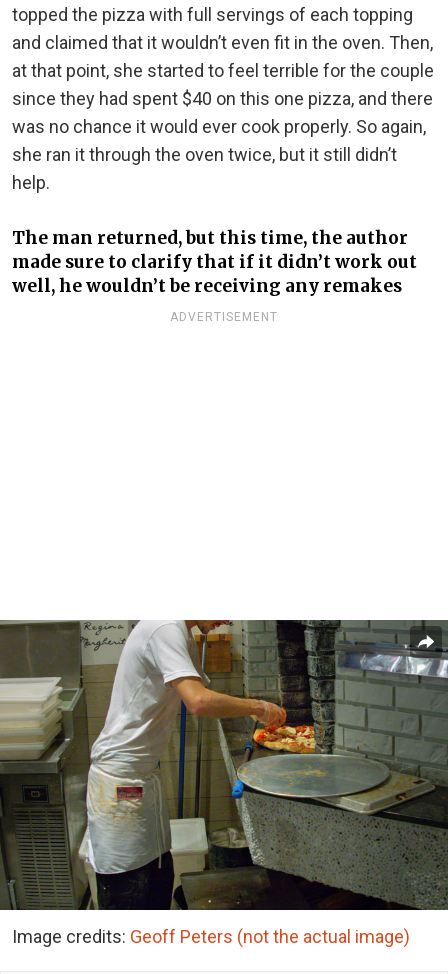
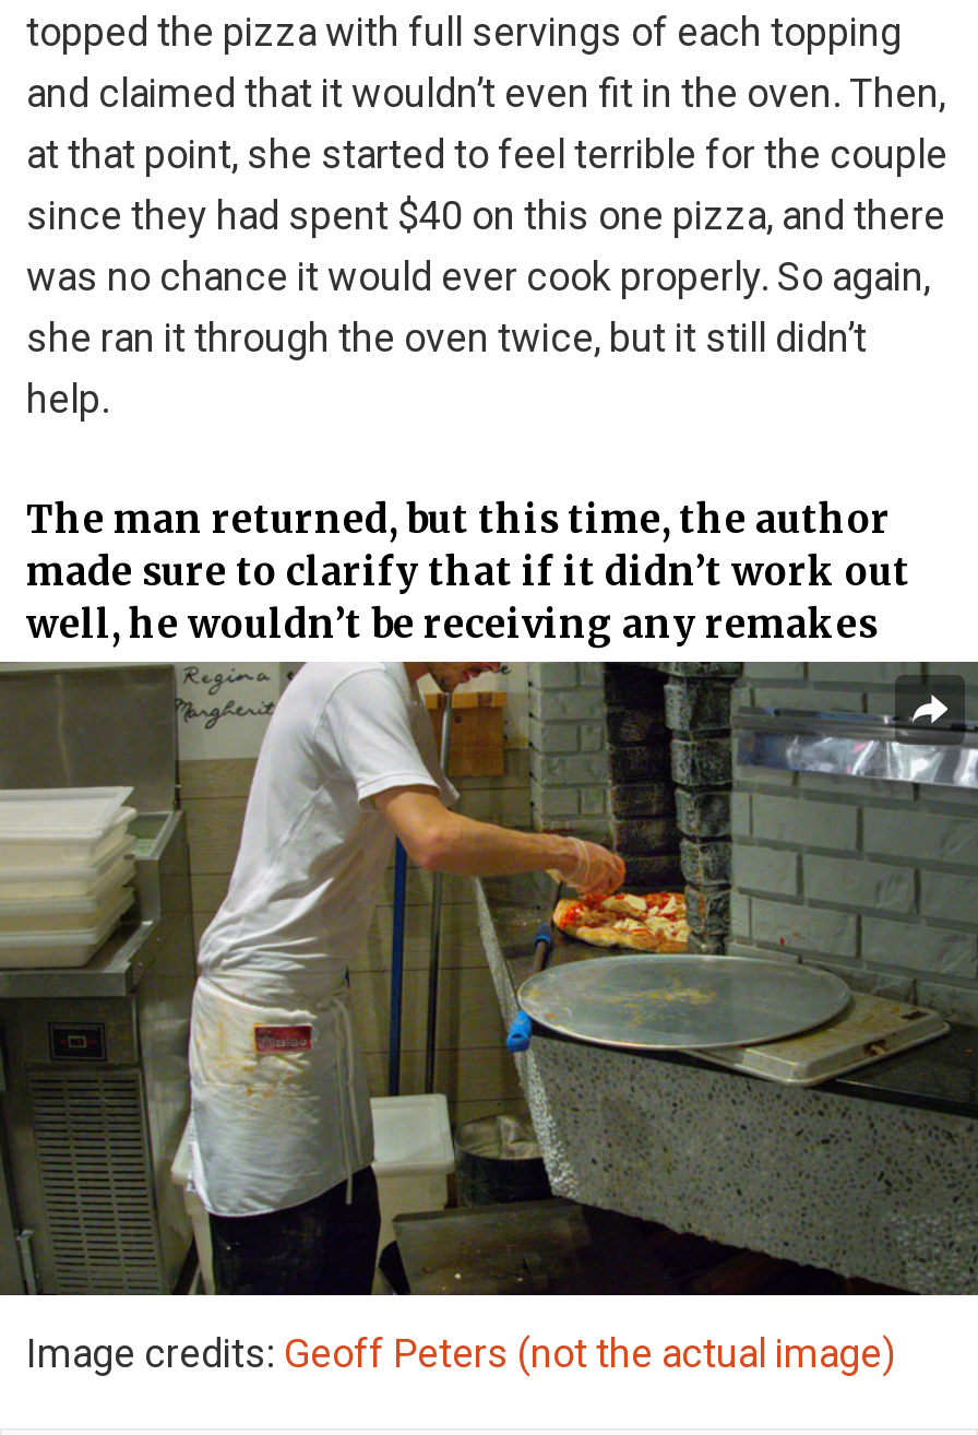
- ADVERTISEMENT
